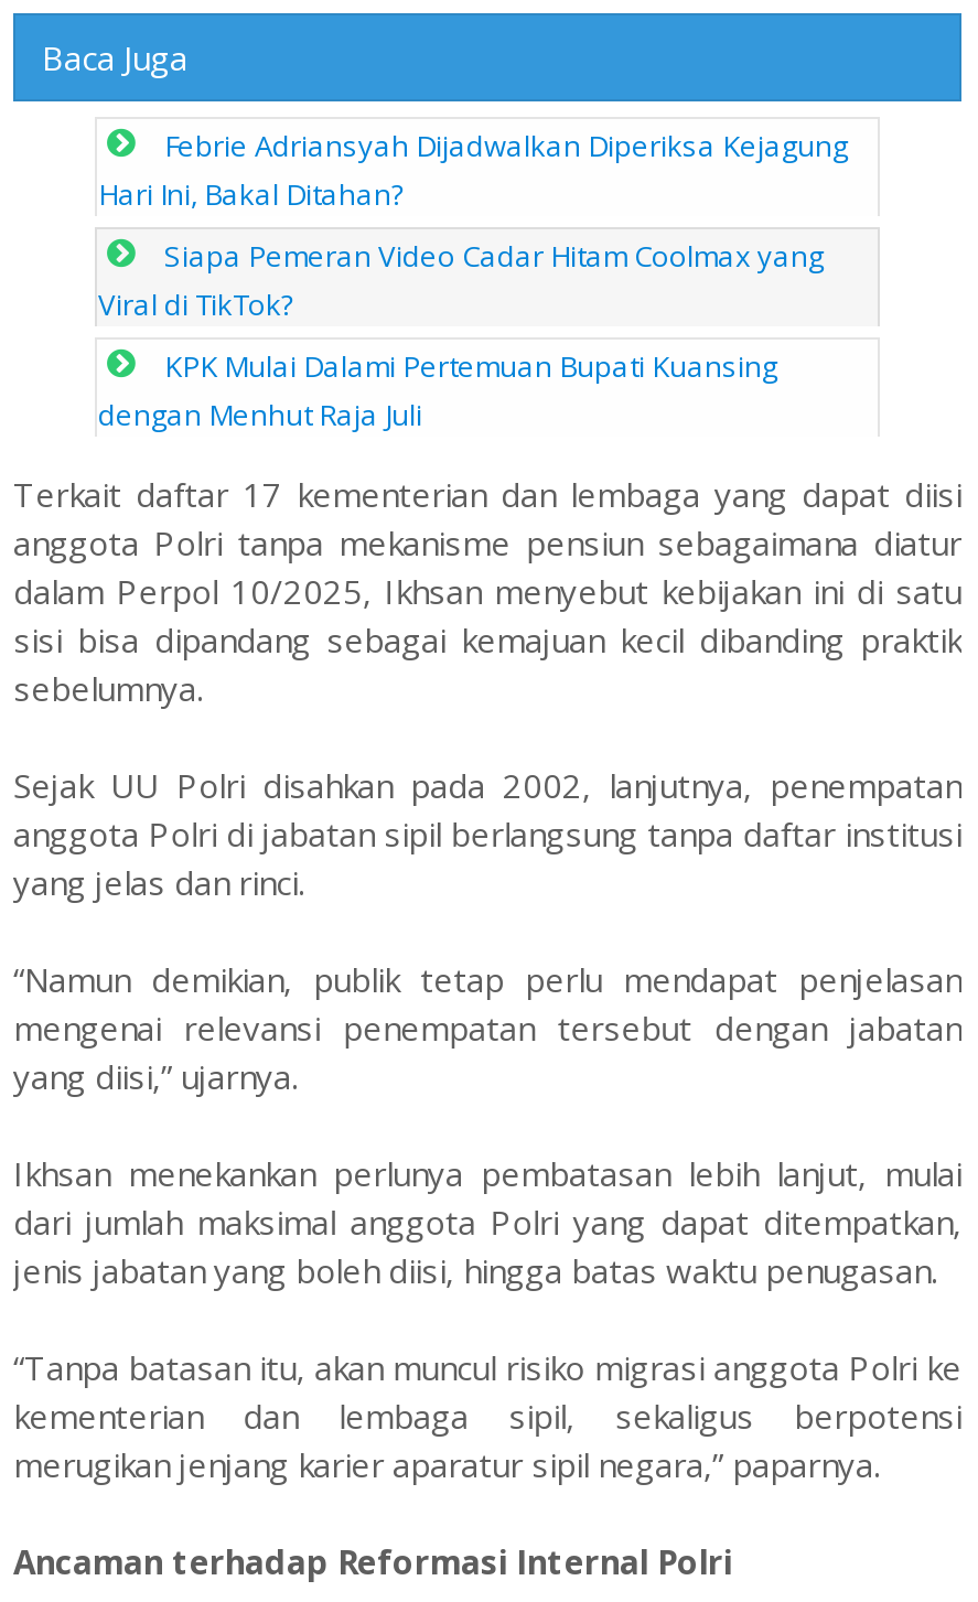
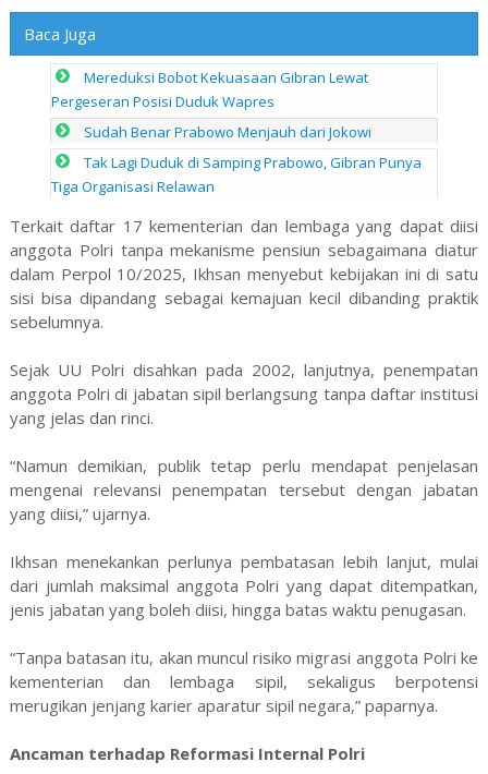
- Febrie Adriansyah Dijadwalkan Diperiksa Kejagung
- Hari Ini, Bakal Ditahan?
+ Mereduksi Bobot Kekuasaan Gibran Lewat
+ Pergeseran Posisi Duduk Wapres

- Siapa Pemeran Video Cadar Hitam Coolmax yang
- Viral di TikTok?
+ Sudah Benar Prabowo Menjauh dari Jokowi

- KPK Mulai Dalami Pertemuan Bupati Kuansing
- dengan Menhut Raja Juli
+ Tak Lagi Duduk di Samping Prabowo, Gibran Punya
+ Tiga Organisasi Relawan
